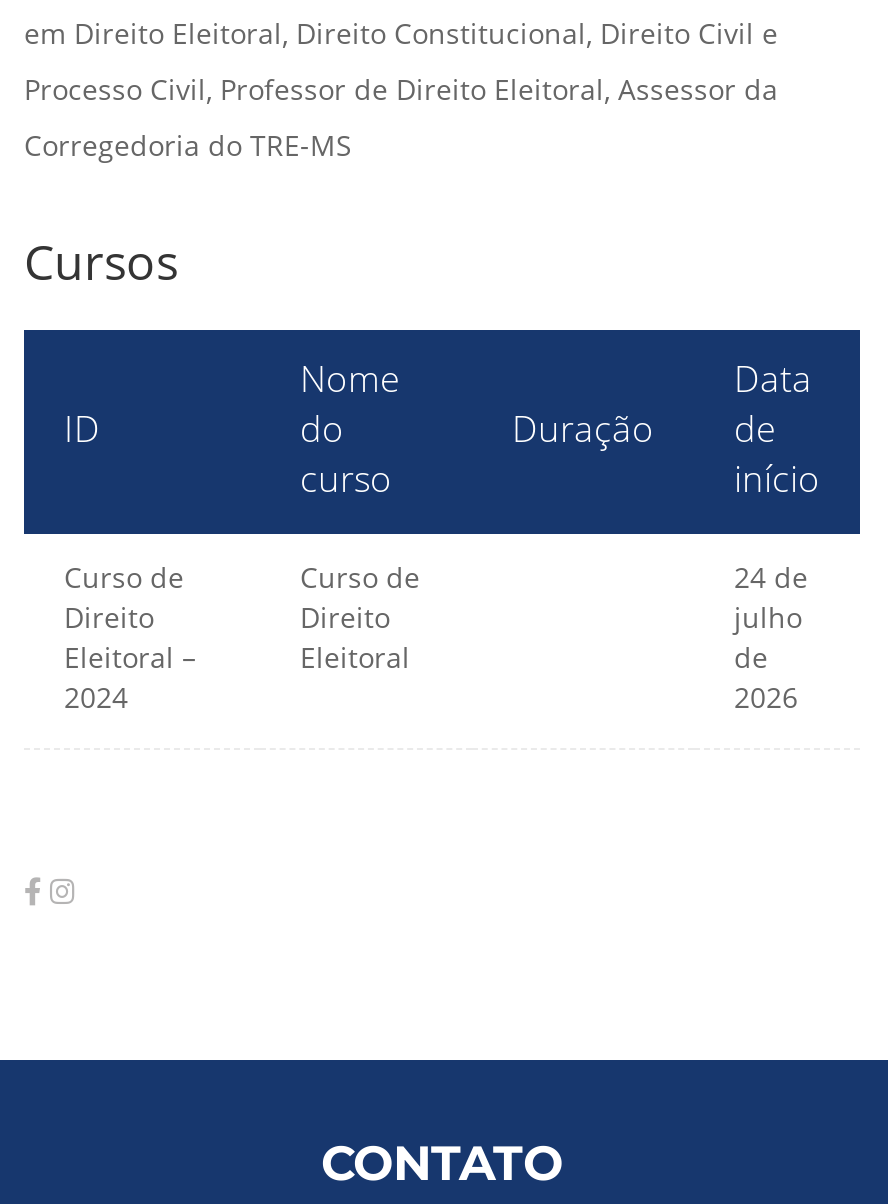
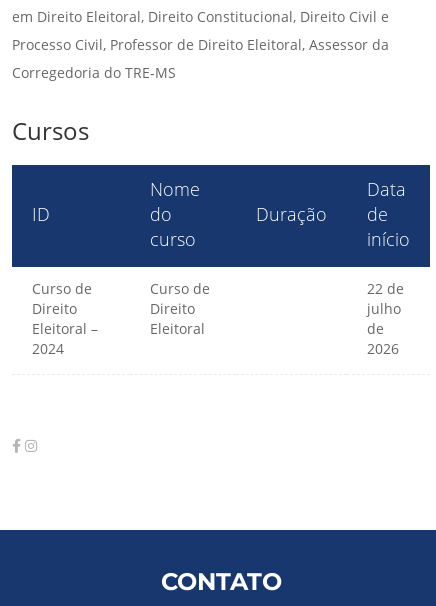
- 24 de
+ 22 de
